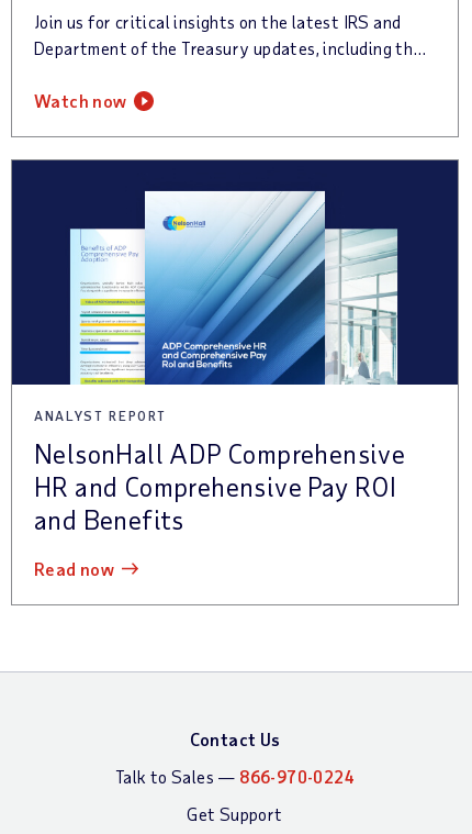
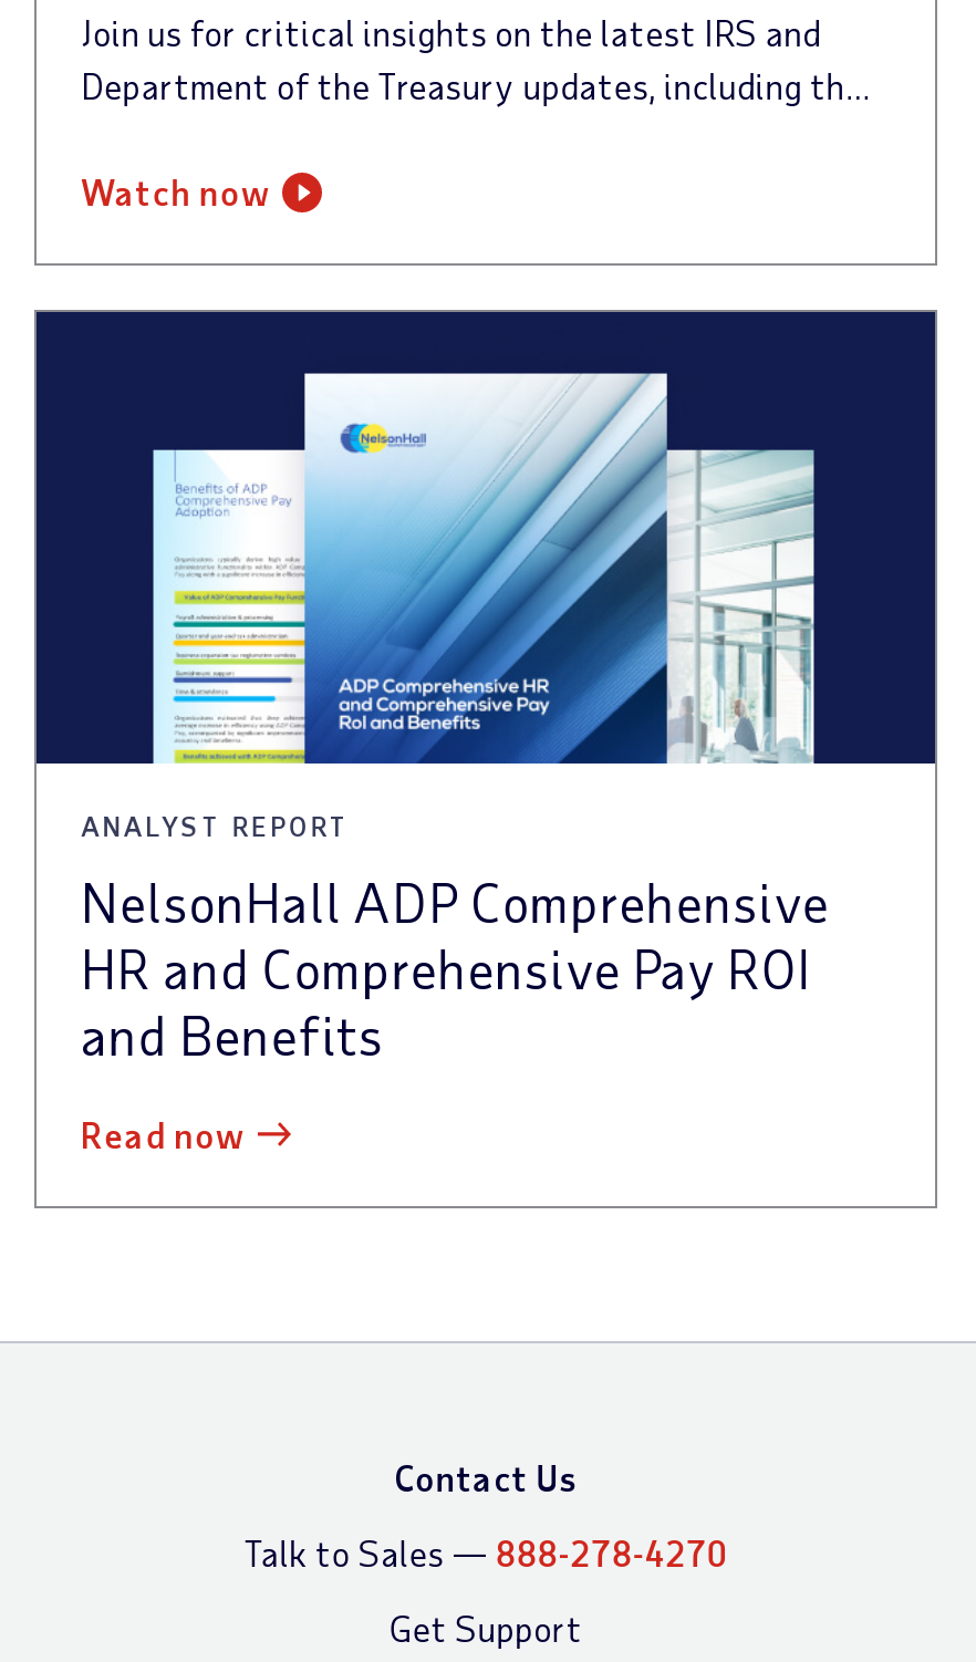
- Talk to Sales — 866-970-0224
+ Talk to Sales — 888-278-4270
